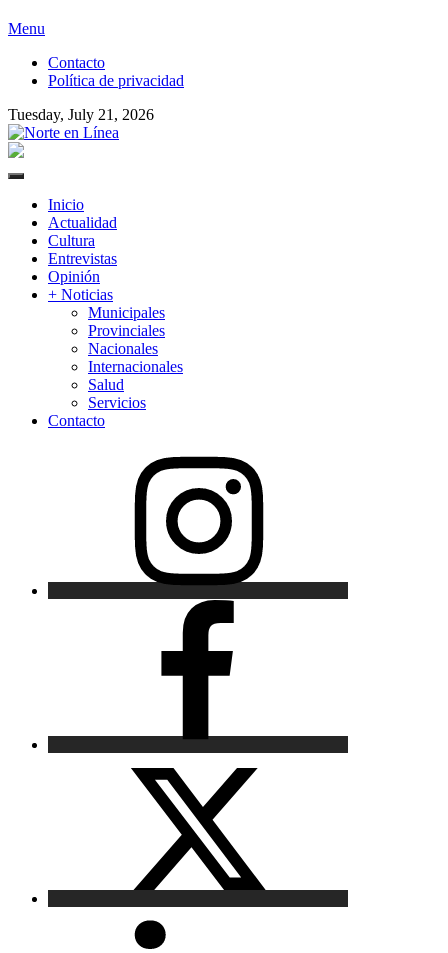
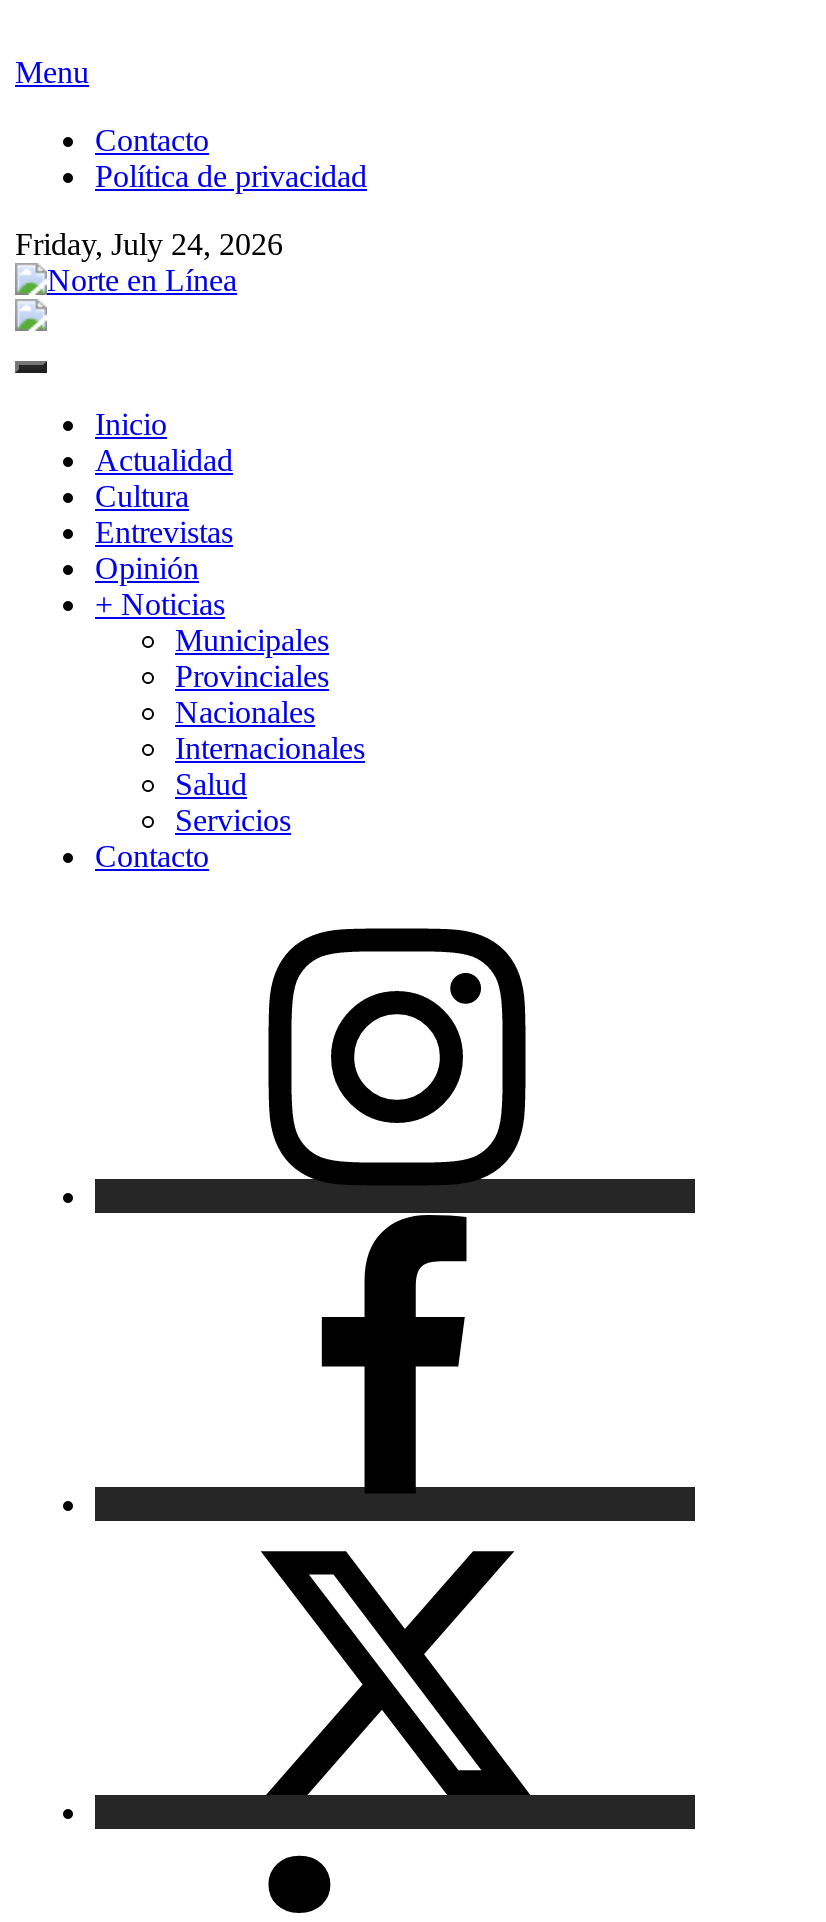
- Tuesday, July 21, 2026
+ Friday, July 24, 2026
